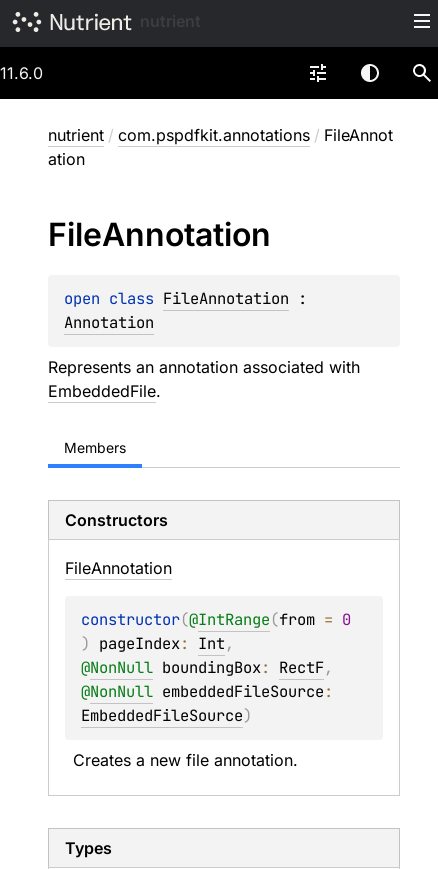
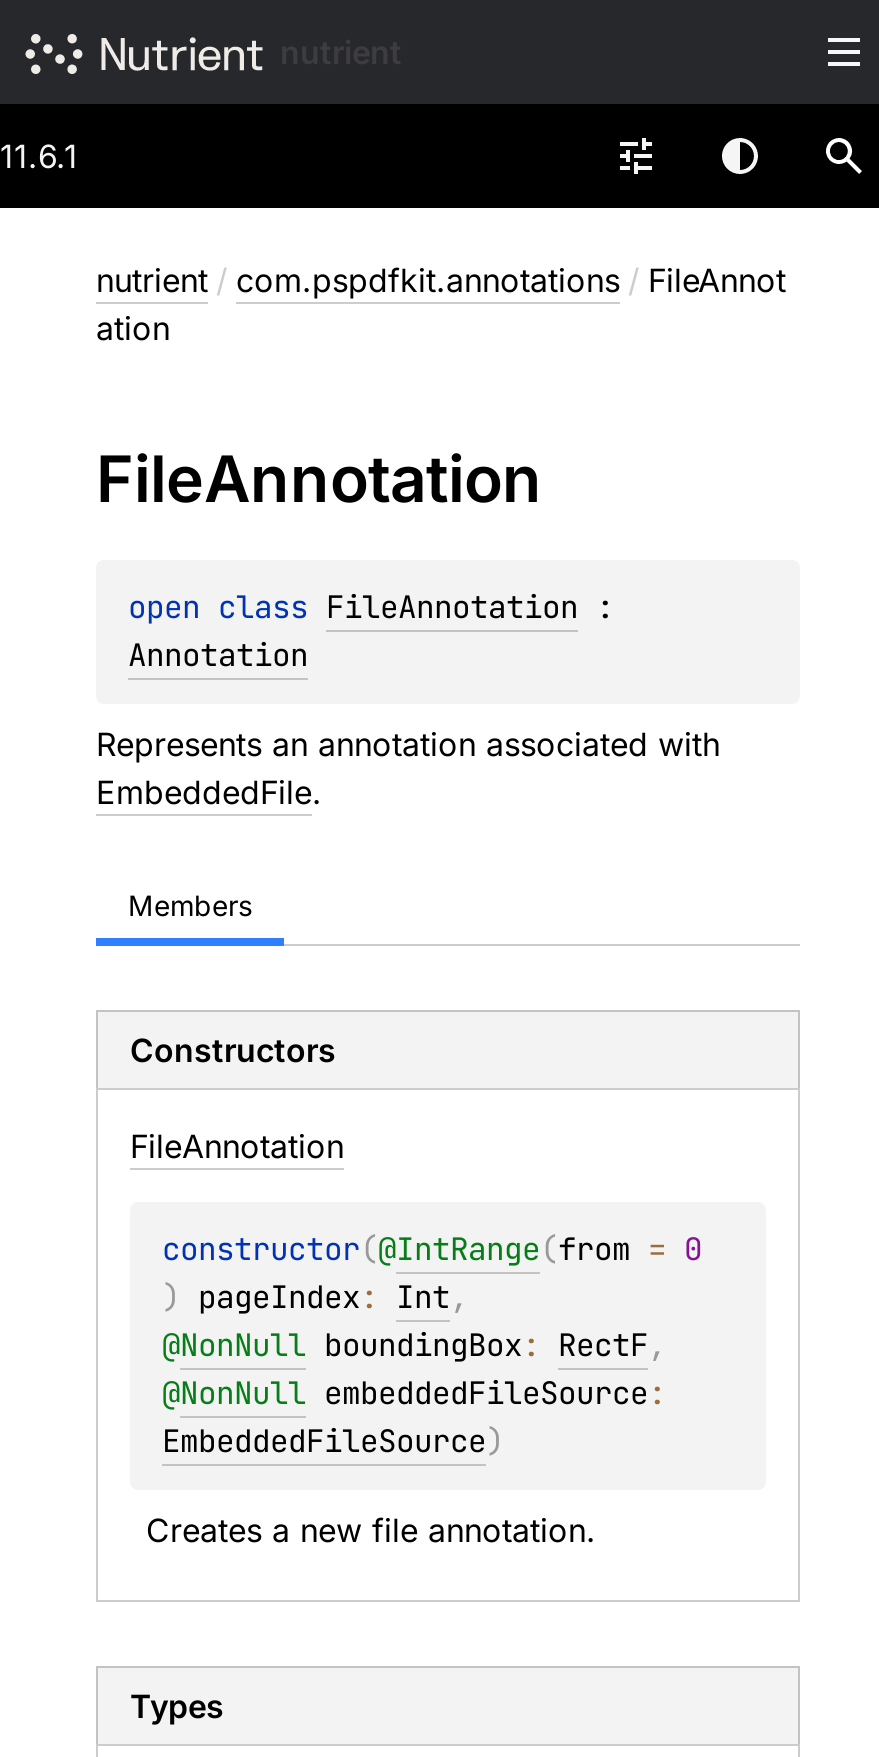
- 11.6.0
+ 11.6.1
